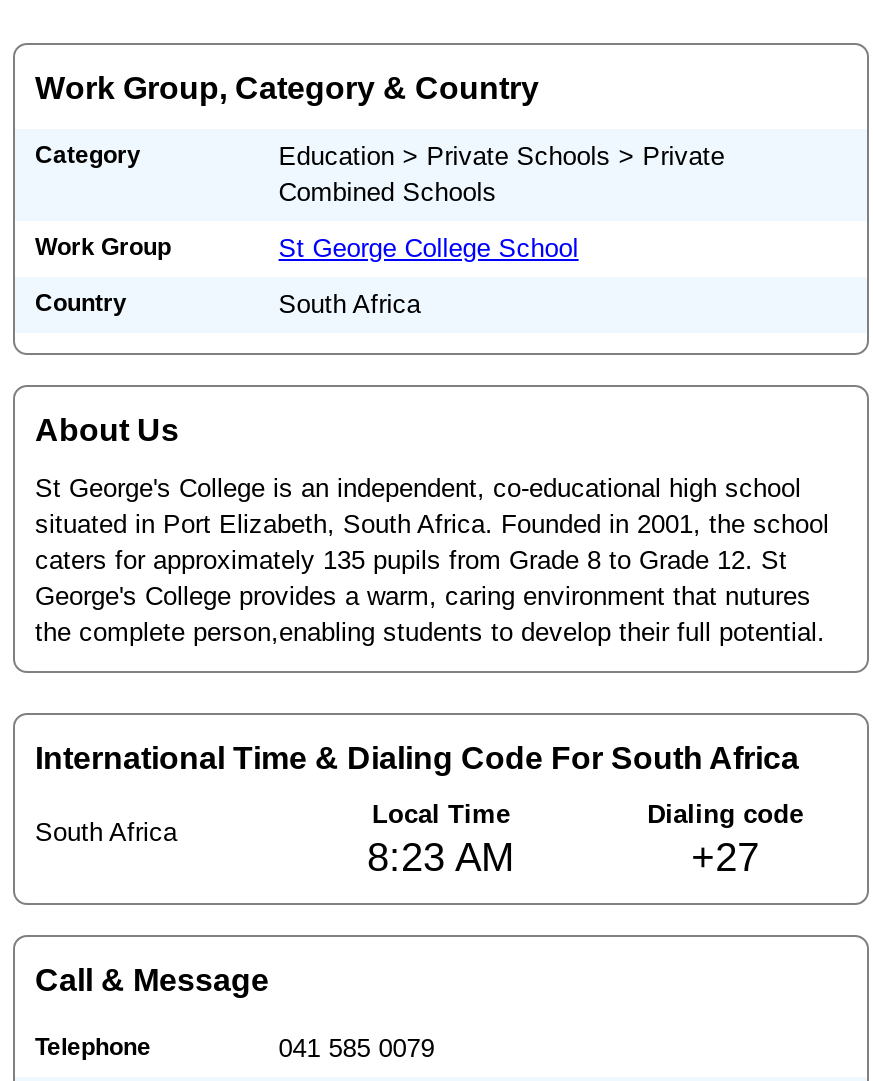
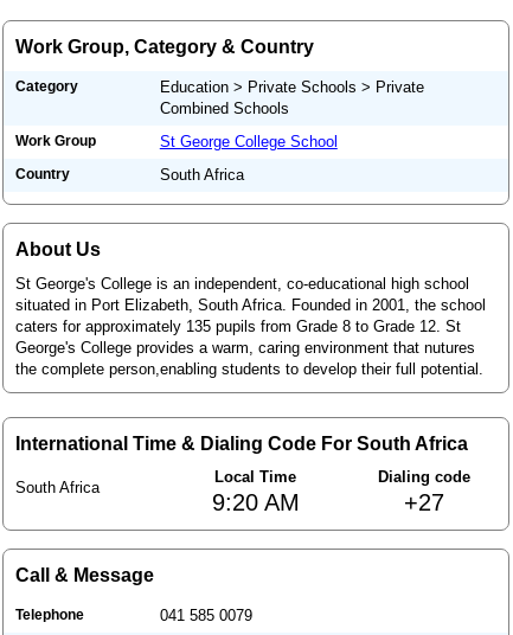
- 8:23 AM
+ 9:20 AM
